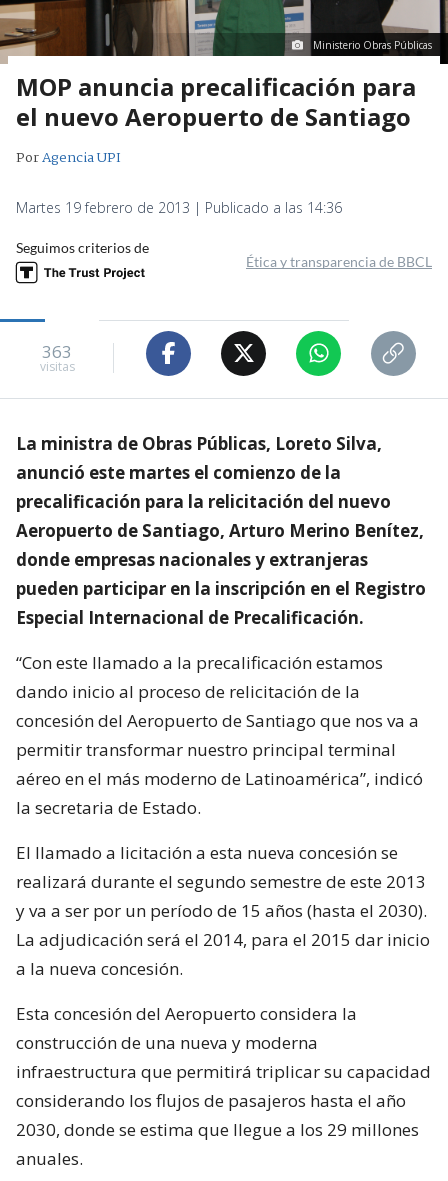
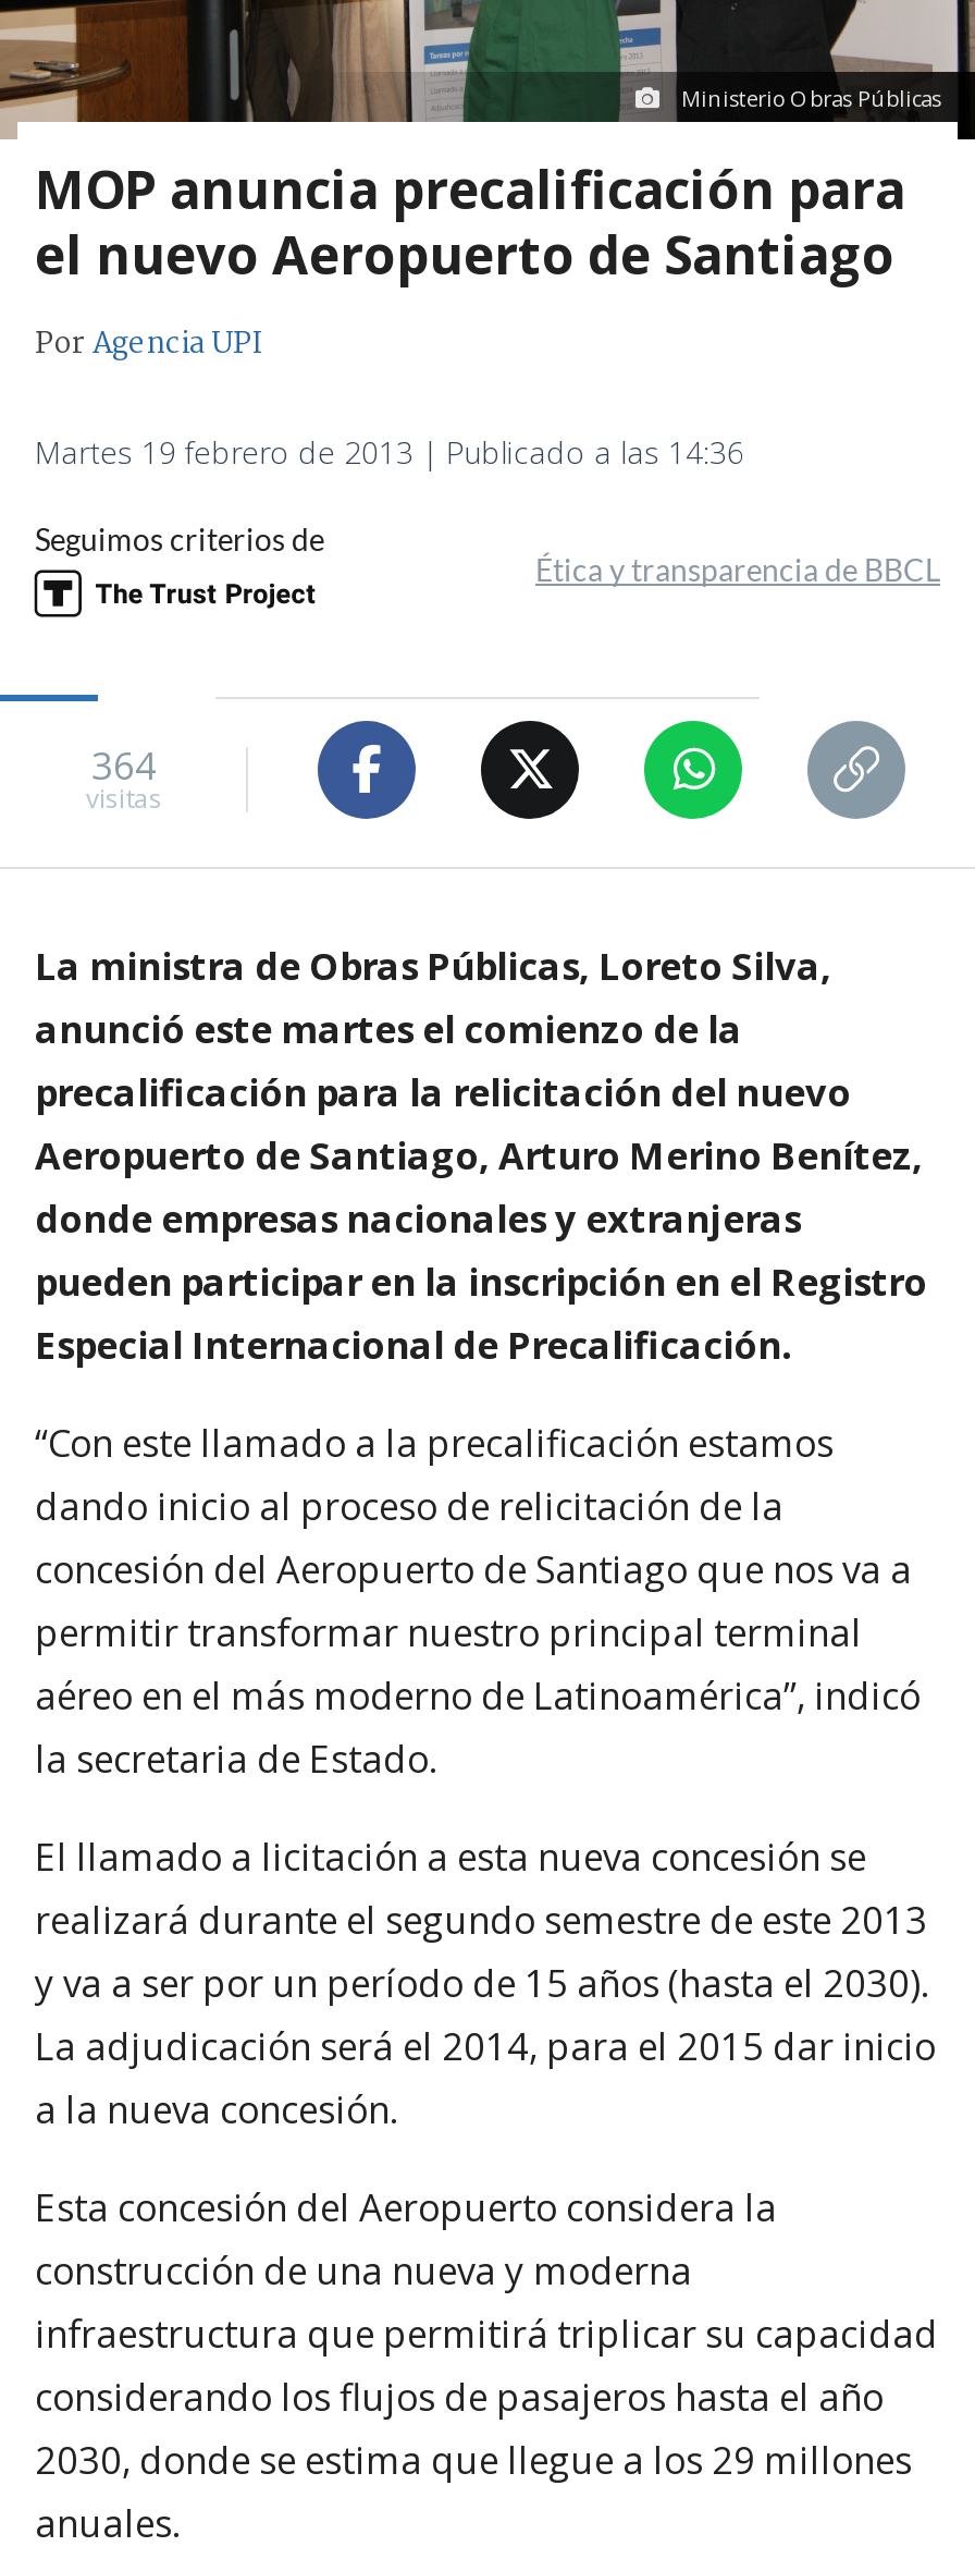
- 363
+ 364
